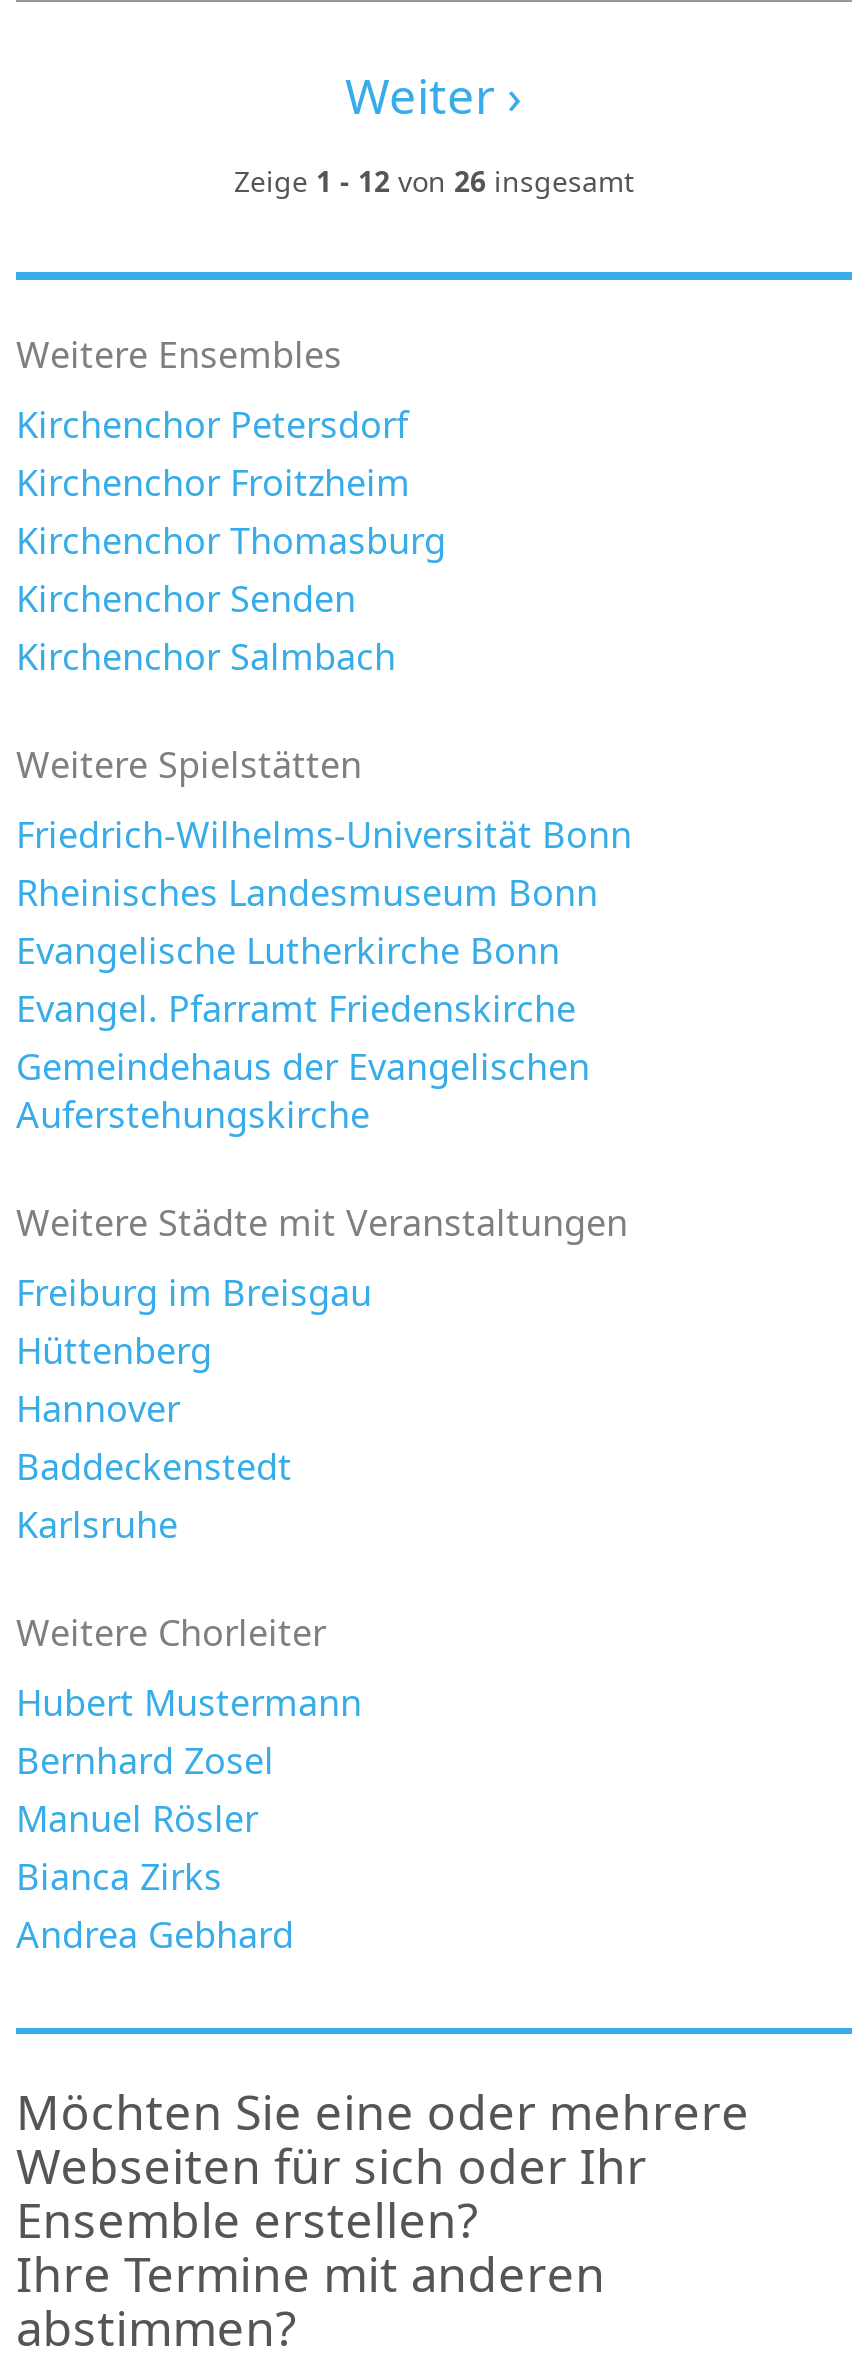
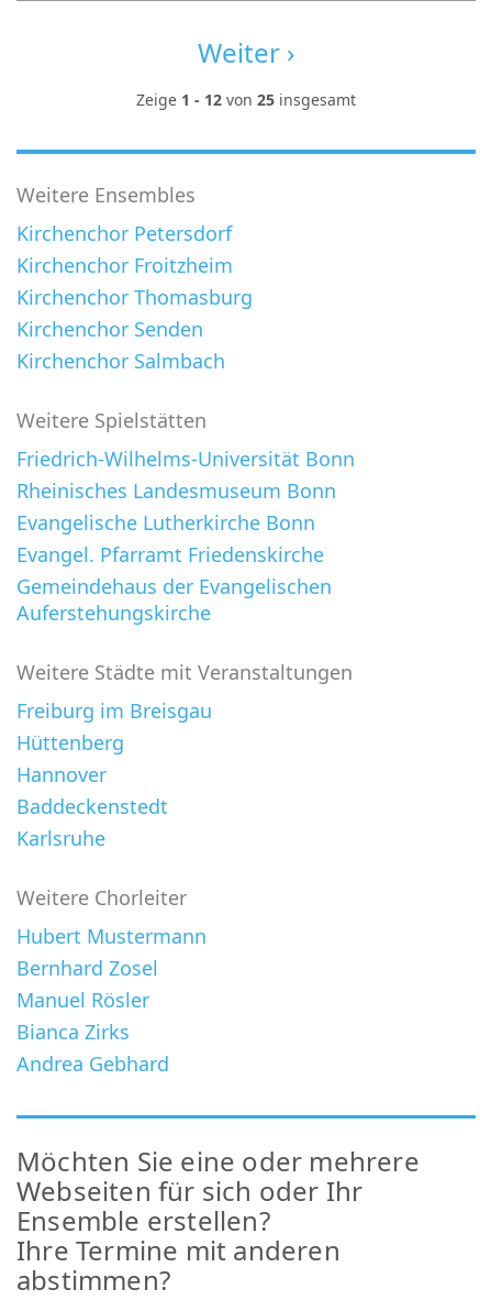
- Zeige 1 - 12 von 26 insgesamt
+ Zeige 1 - 12 von 25 insgesamt
